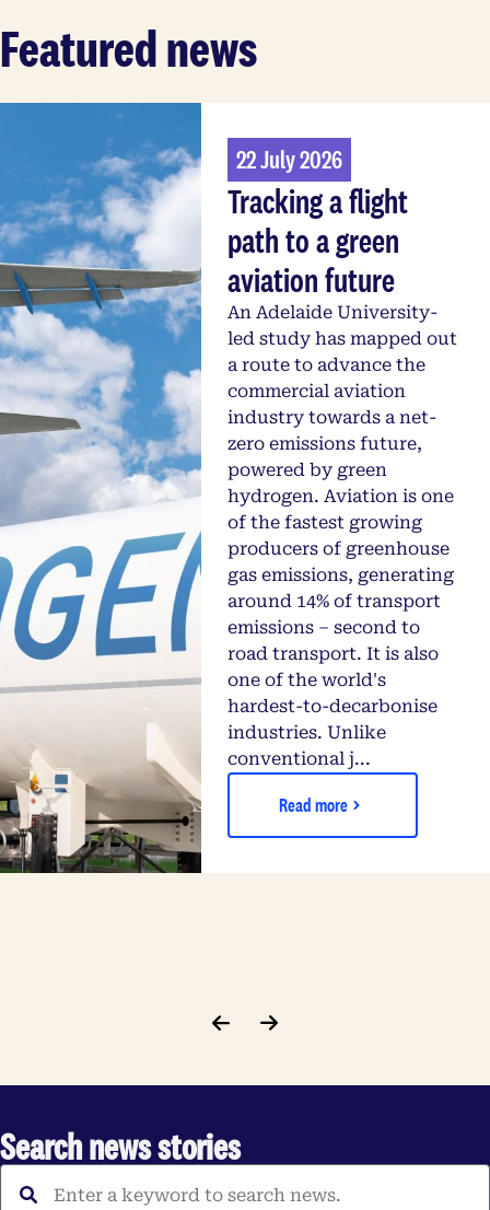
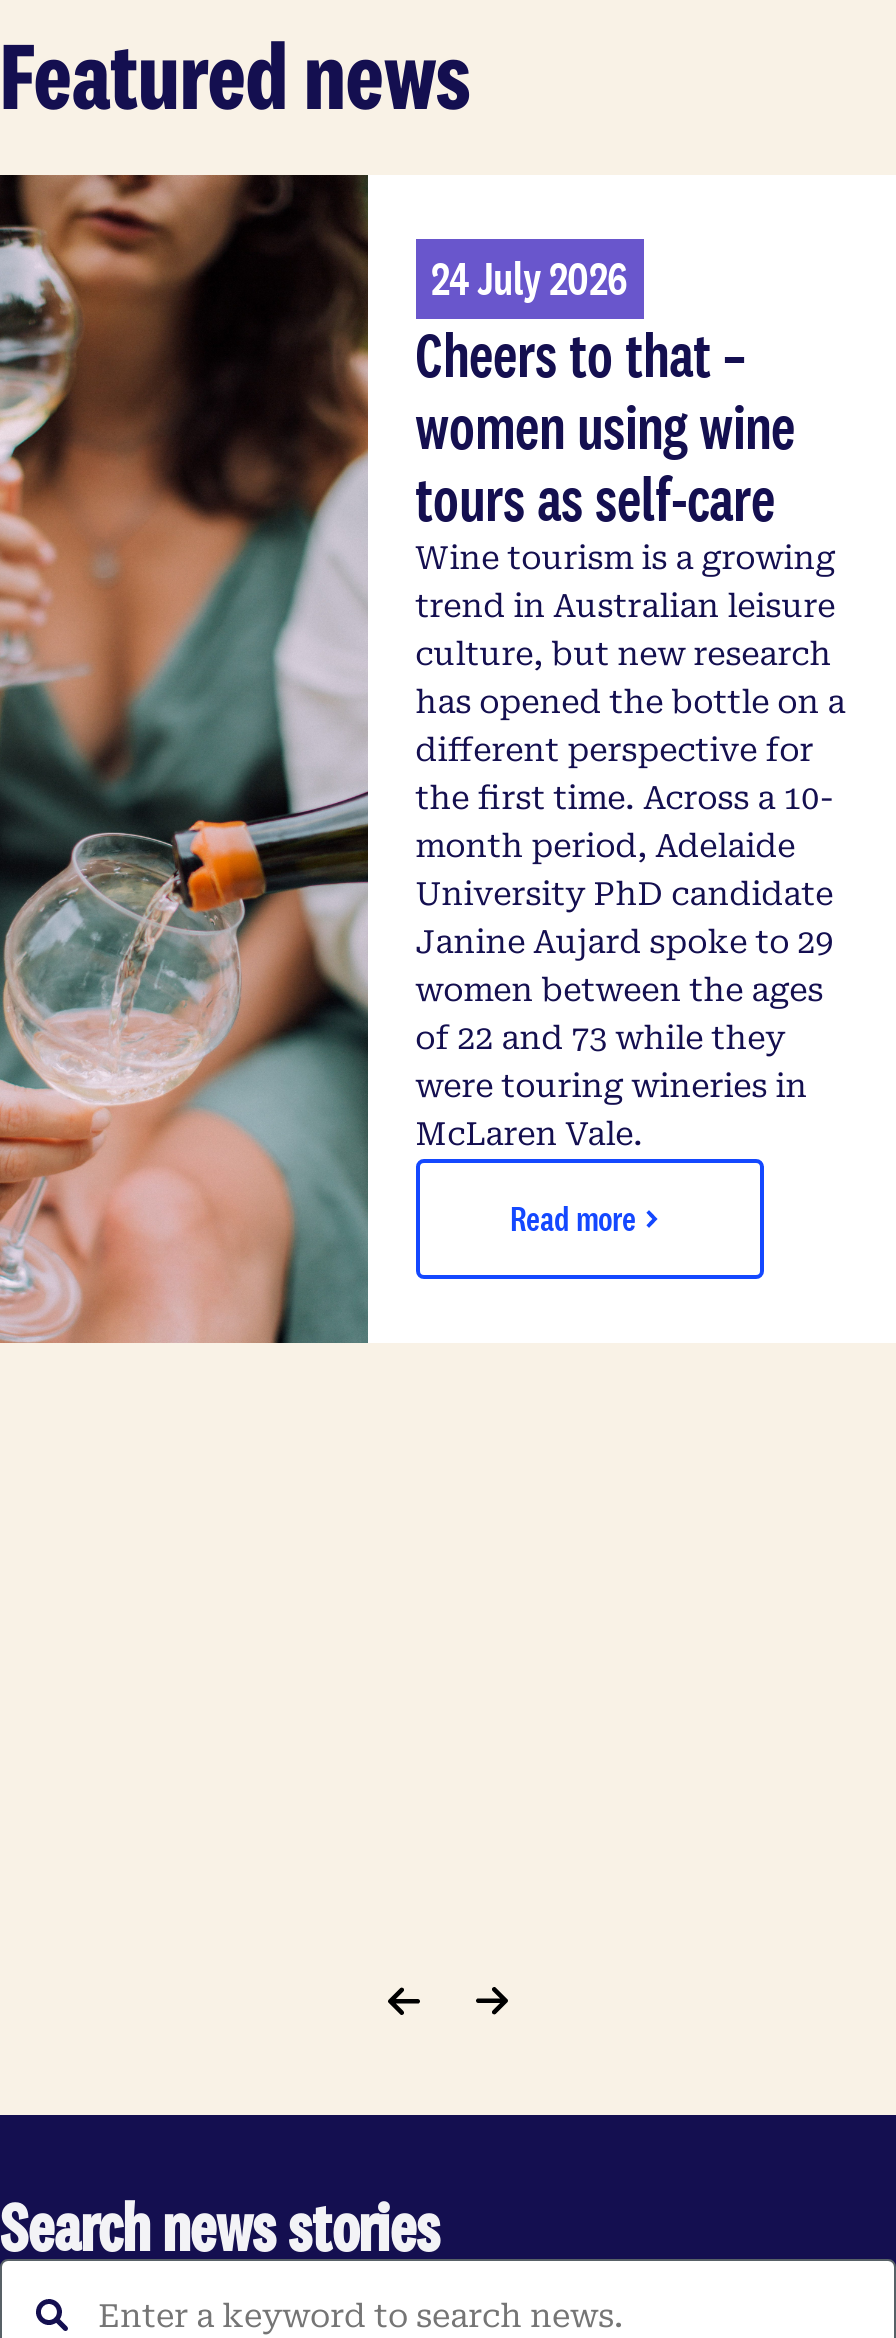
- [image]
- 22 July 2026
- Tracking a flight
- path to a green
- aviation future
- An Adelaide University-
- led study has mapped out
- a route to advance the
- commercial aviation
- industry towards a net-
- zero emissions future,
- powered by green
- hydrogen. Aviation is one
- of the fastest growing
- producers of greenhouse
- gas emissions, generating
- around 14% of transport
- emissions – second to
- road transport. It is also
- one of the world's
- hardest-to-decarbonise
- industries. Unlike
- conventional j...
+ [image]
+ 24 July 2026
+ Cheers to that –
+ women using wine
+ tours as self-care
+ Wine tourism is a growing
+ trend in Australian leisure
+ culture, but new research
+ has opened the bottle on a
+ different perspective for
+ the first time. Across a 10-
+ month period, Adelaide
+ University PhD candidate
+ Janine Aujard spoke to 29
+ women between the ages
+ of 22 and 73 while they
+ were touring wineries in
+ McLaren Vale.

moved up: Read more
